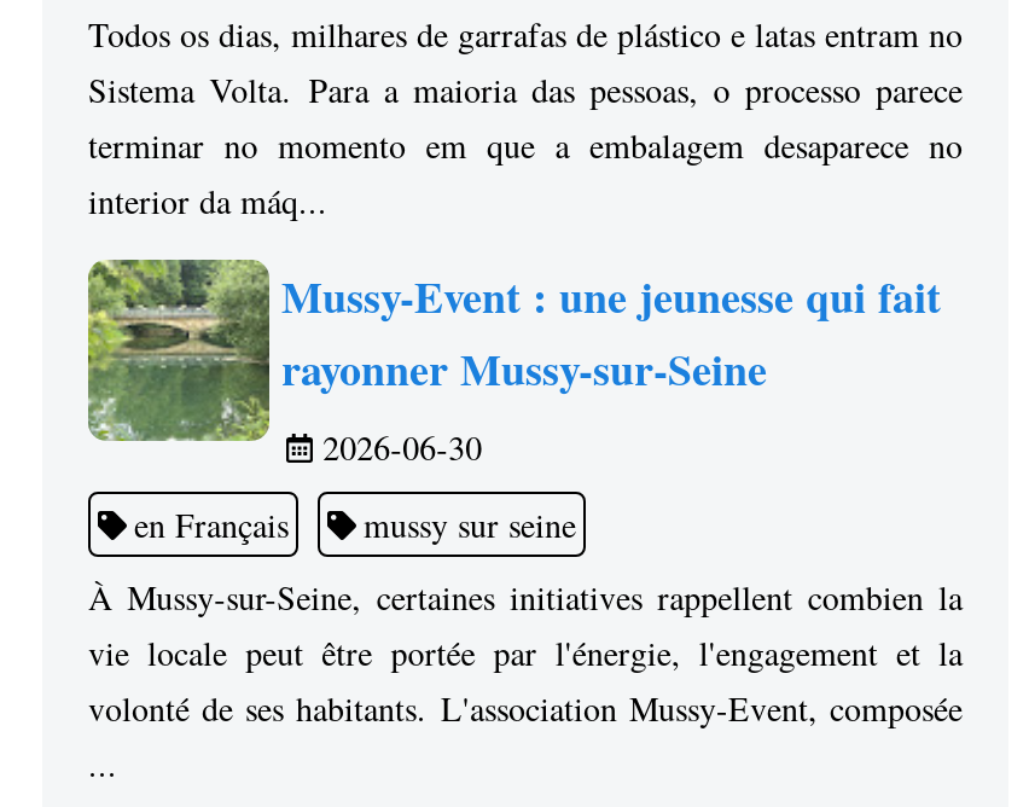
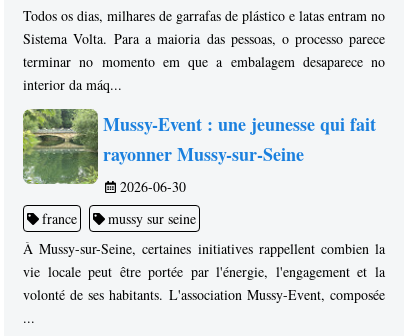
- en Français
+ france
